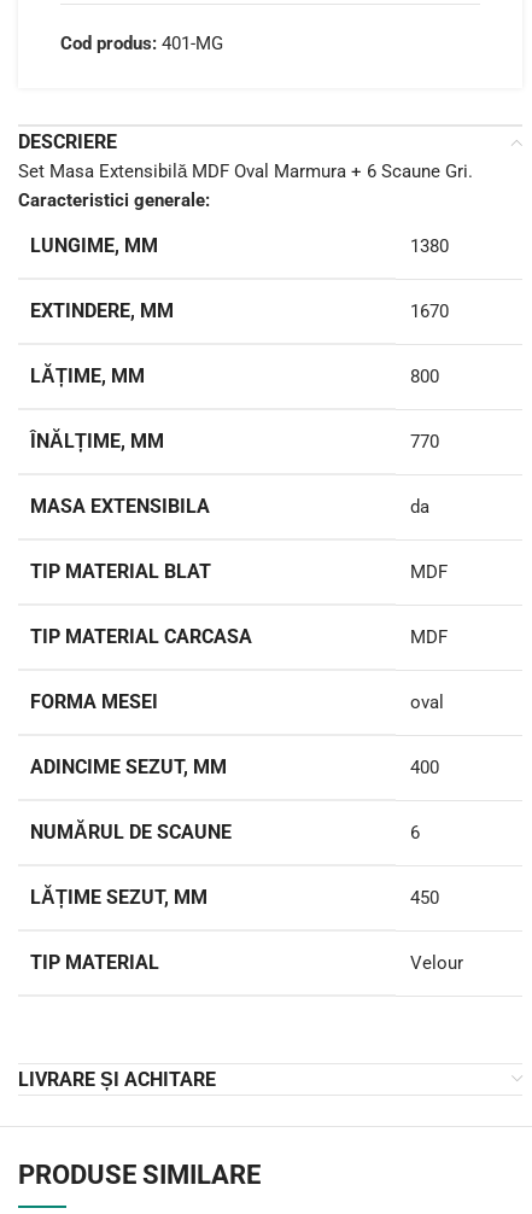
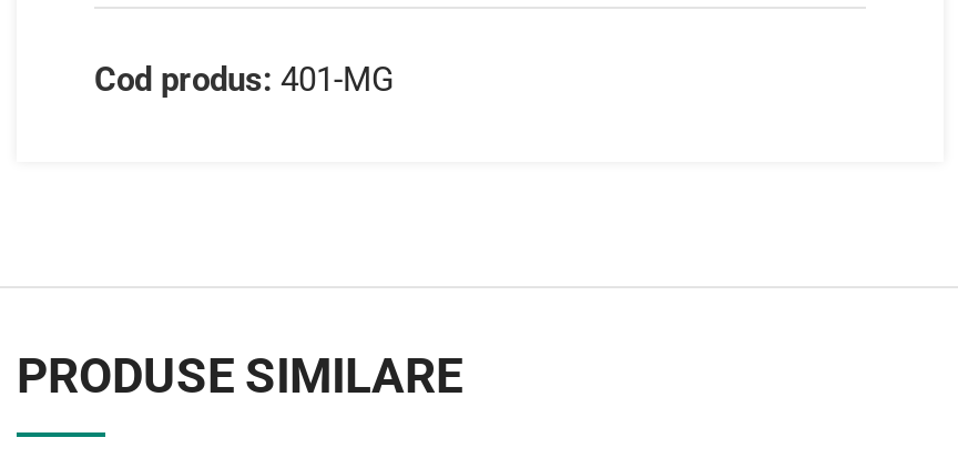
- DESCRIERE
- Set Masa Extensibilă MDF Oval Marmura + 6 Scaune Gri.
- Caracteristici generale:
- LUNGIME, MM
- 1380
- EXTINDERE, MM
- 1670
- LĂȚIME, MM
- 800
- ÎNĂLȚIME, MM
- 770
- MASA EXTENSIBILA
- da
- TIP MATERIAL BLAT
- MDF
- TIP MATERIAL CARCASA
- MDF
- FORMA MESEI
- oval
- ADINCIME SEZUT, MM
- 400
- NUMĂRUL DE SCAUNE
- 6
- LĂȚIME SEZUT, MM
- 450
- TIP MATERIAL
- Velour

- LIVRARE ȘI ACHITARE
